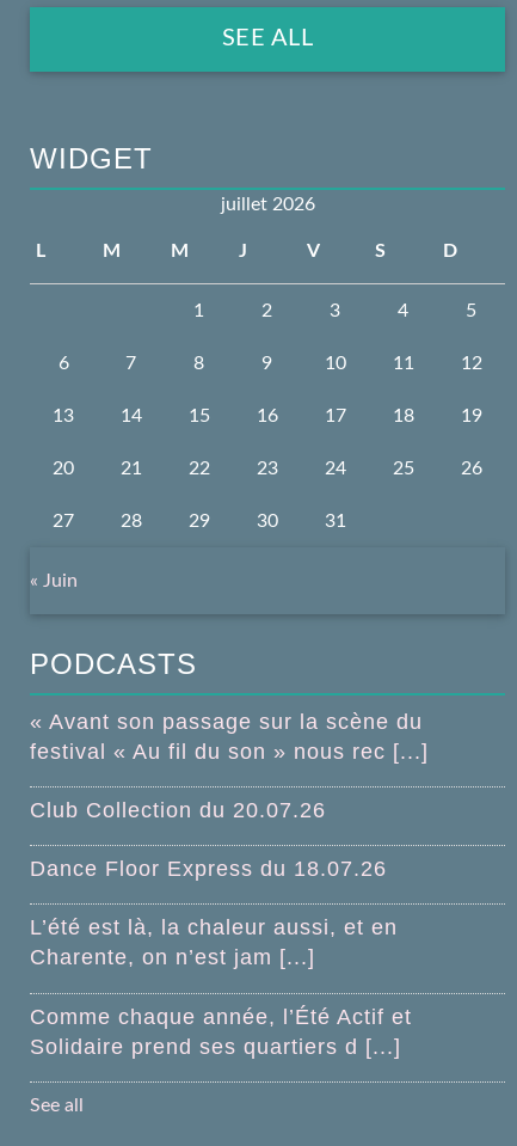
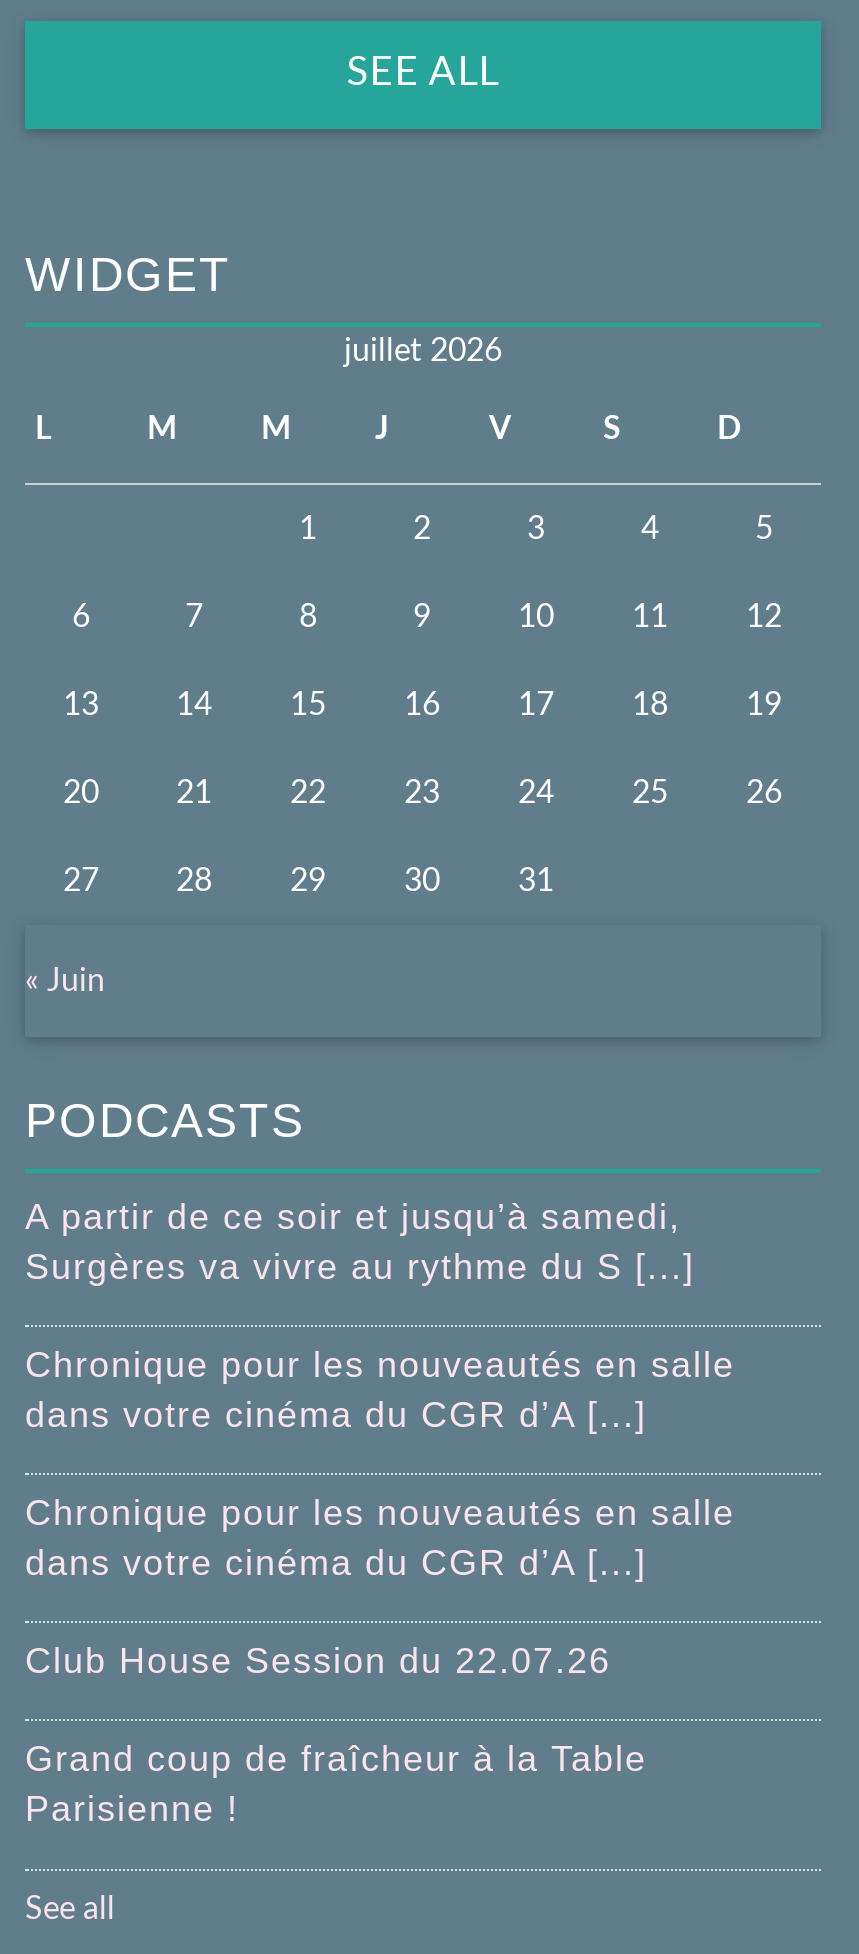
- « Avant son passage sur la scène du
- festival « Au fil du son » nous rec [...]
+ A partir de ce soir et jusqu’à samedi,
+ Surgères va vivre au rythme du S [...]

- Club Collection du 20.07.26
+ Chronique pour les nouveautés en salle
+ dans votre cinéma du CGR d’A [...]

- Dance Floor Express du 18.07.26
+ Chronique pour les nouveautés en salle
+ dans votre cinéma du CGR d’A [...]

- L’été est là, la chaleur aussi, et en
- Charente, on n’est jam [...]
+ Club House Session du 22.07.26

- Comme chaque année, l’Été Actif et
- Solidaire prend ses quartiers d [...]
+ Grand coup de fraîcheur à la Table
+ Parisienne !
